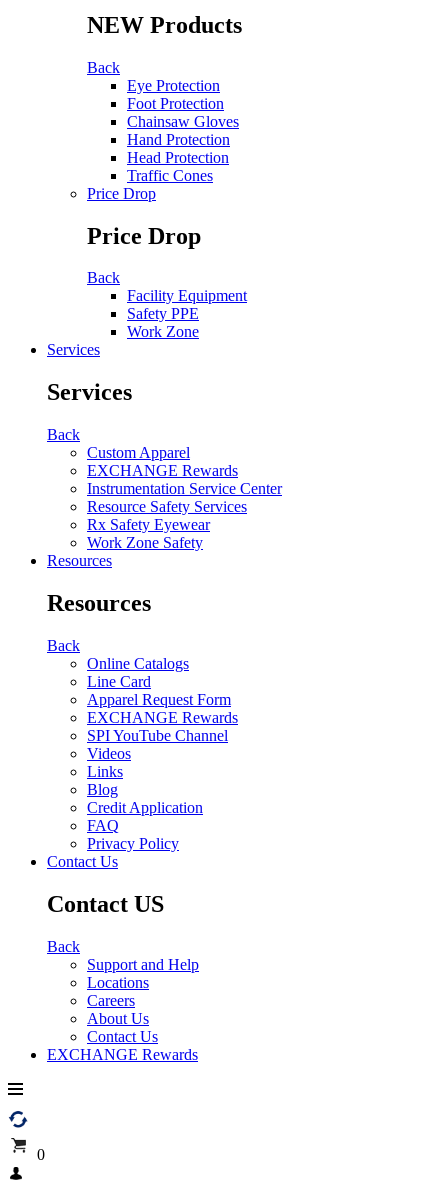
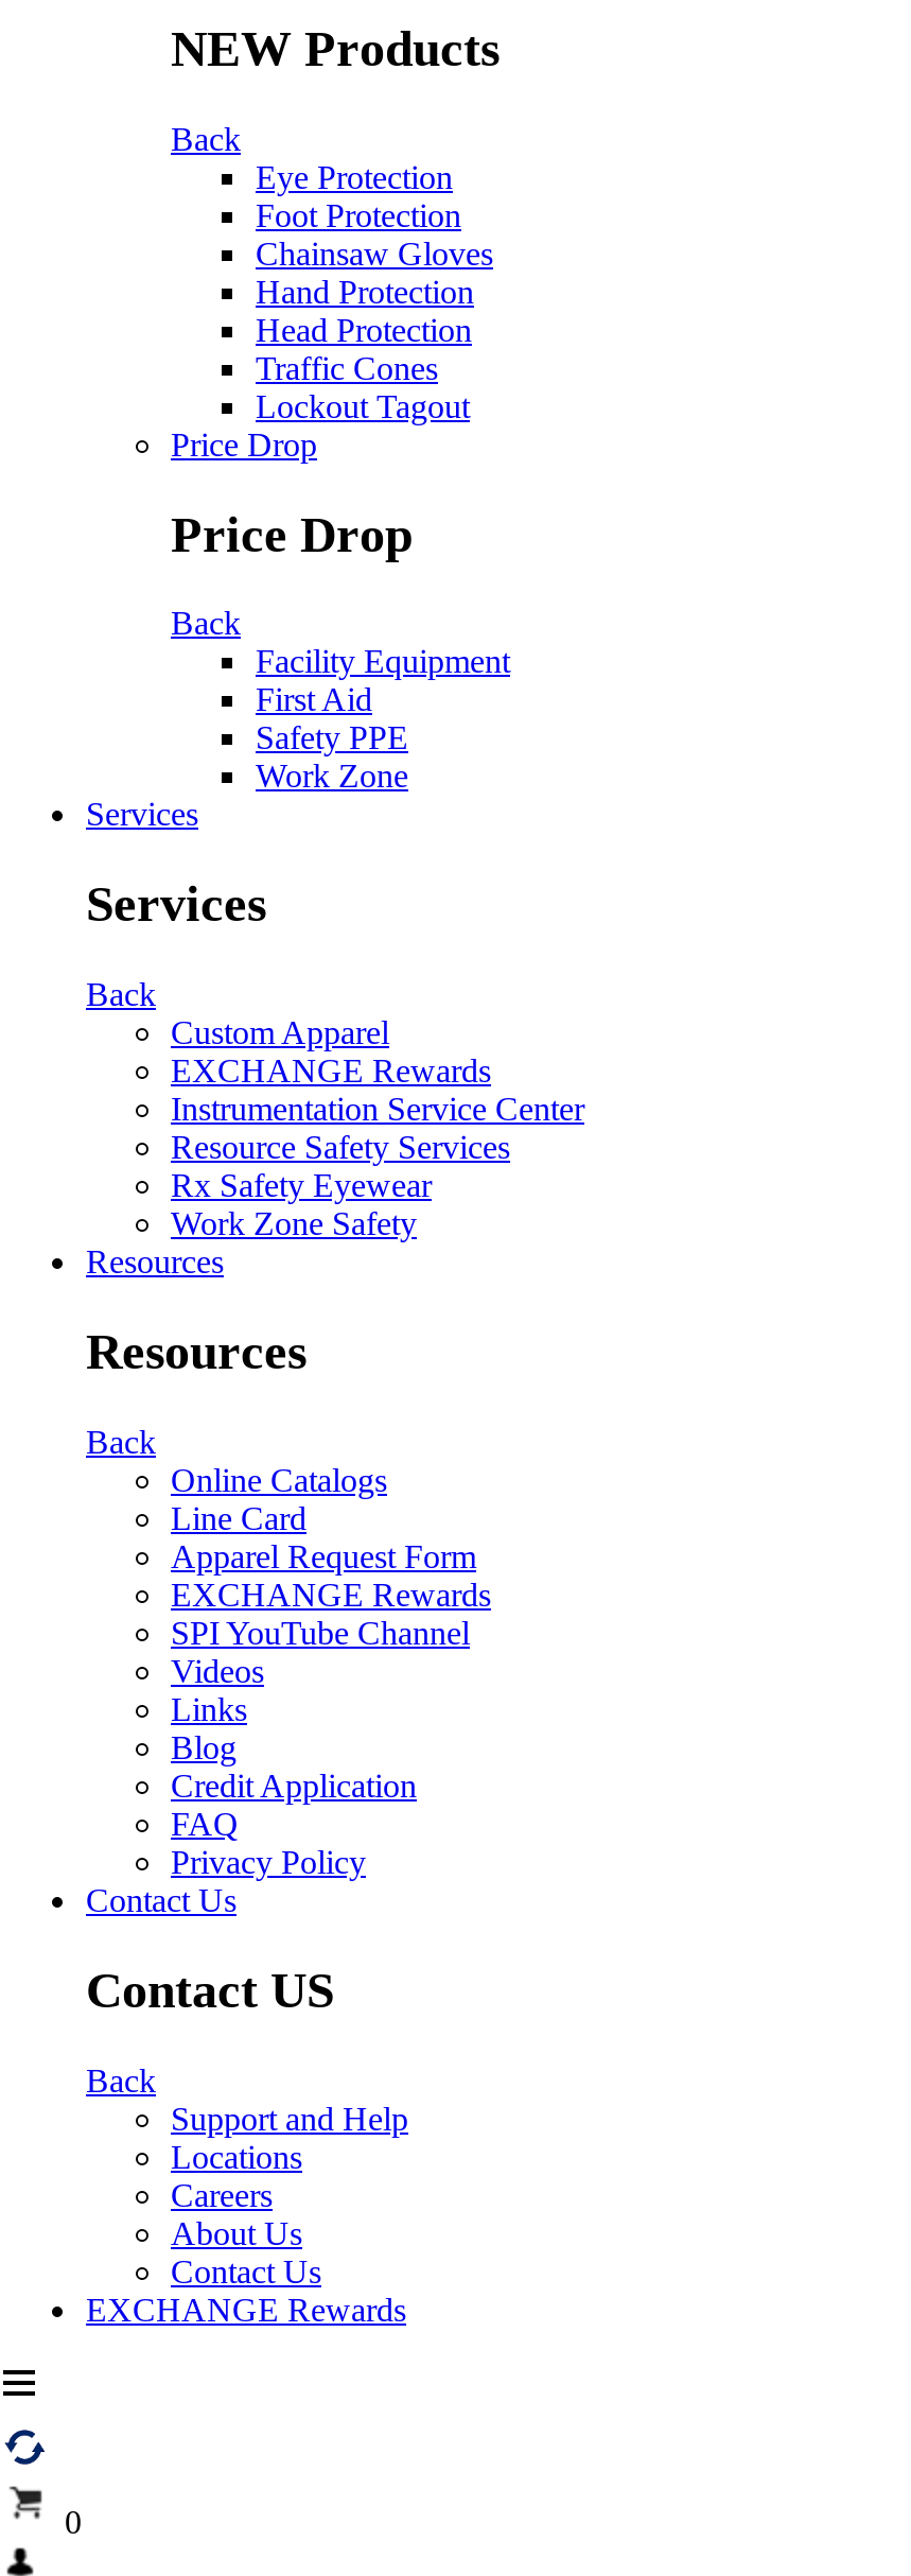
+ Lockout Tagout

+ First Aid
